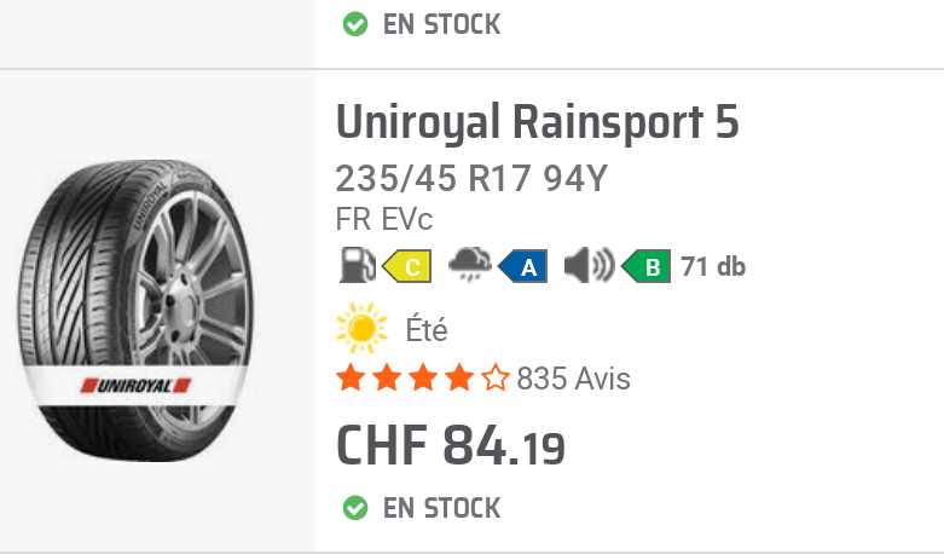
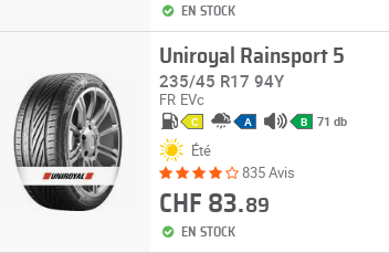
- CHF 84.19
+ CHF 83.89
